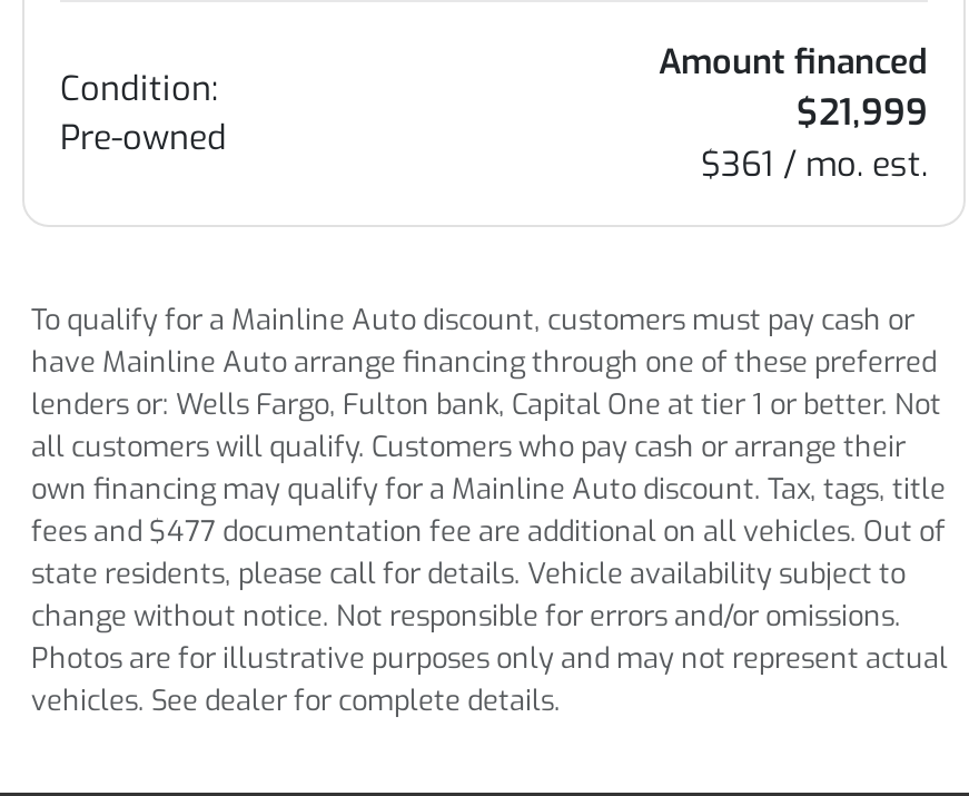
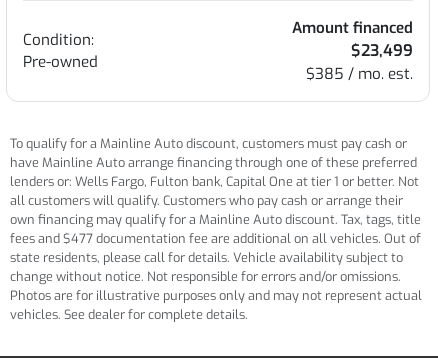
- $21,999
+ $23,499

- $361 / mo. est.
+ $385 / mo. est.
